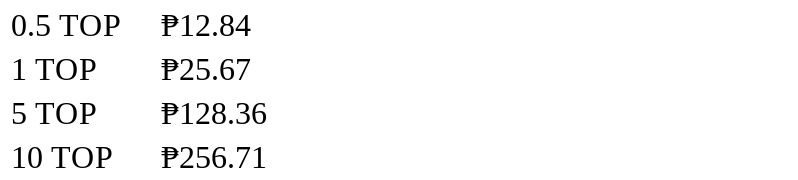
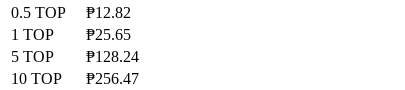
- 0.5 TOP ₱12.84
+ 0.5 TOP ₱12.82

- 1 TOP ₱25.67
+ 1 TOP ₱25.65

- 5 TOP ₱128.36
+ 5 TOP ₱128.24

- 10 TOP ₱256.71
+ 10 TOP ₱256.47
